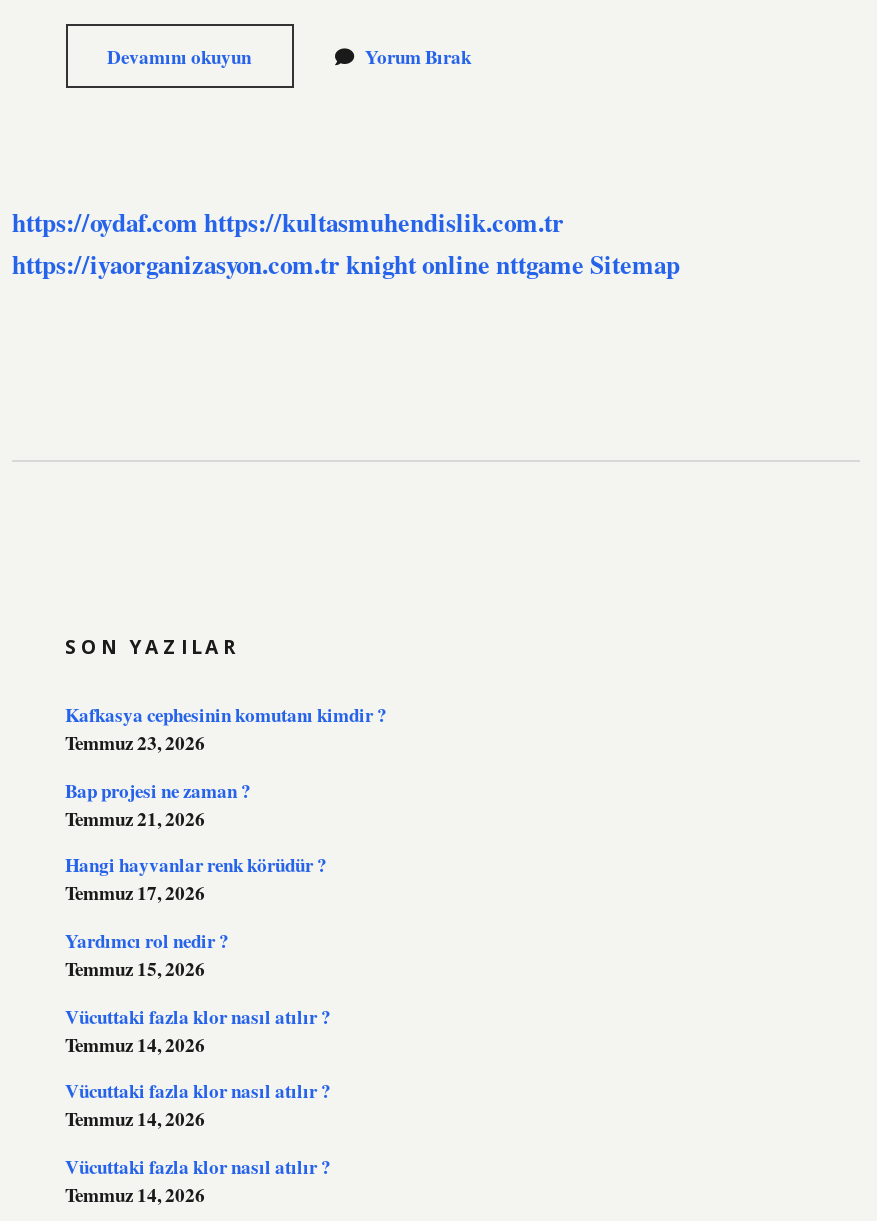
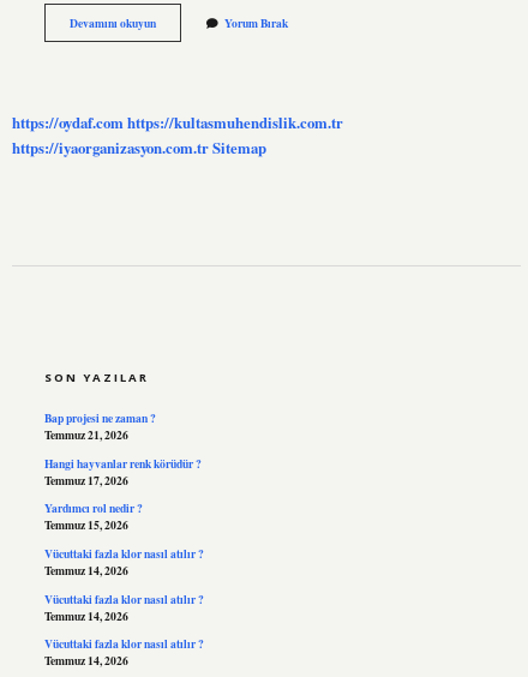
- https://iyaorganizasyon.com.tr knight online nttgame Sitemap
+ https://iyaorganizasyon.com.tr Sitemap

- Kafkasya cephesinin komutanı kimdir ?
- Temmuz 23, 2026
